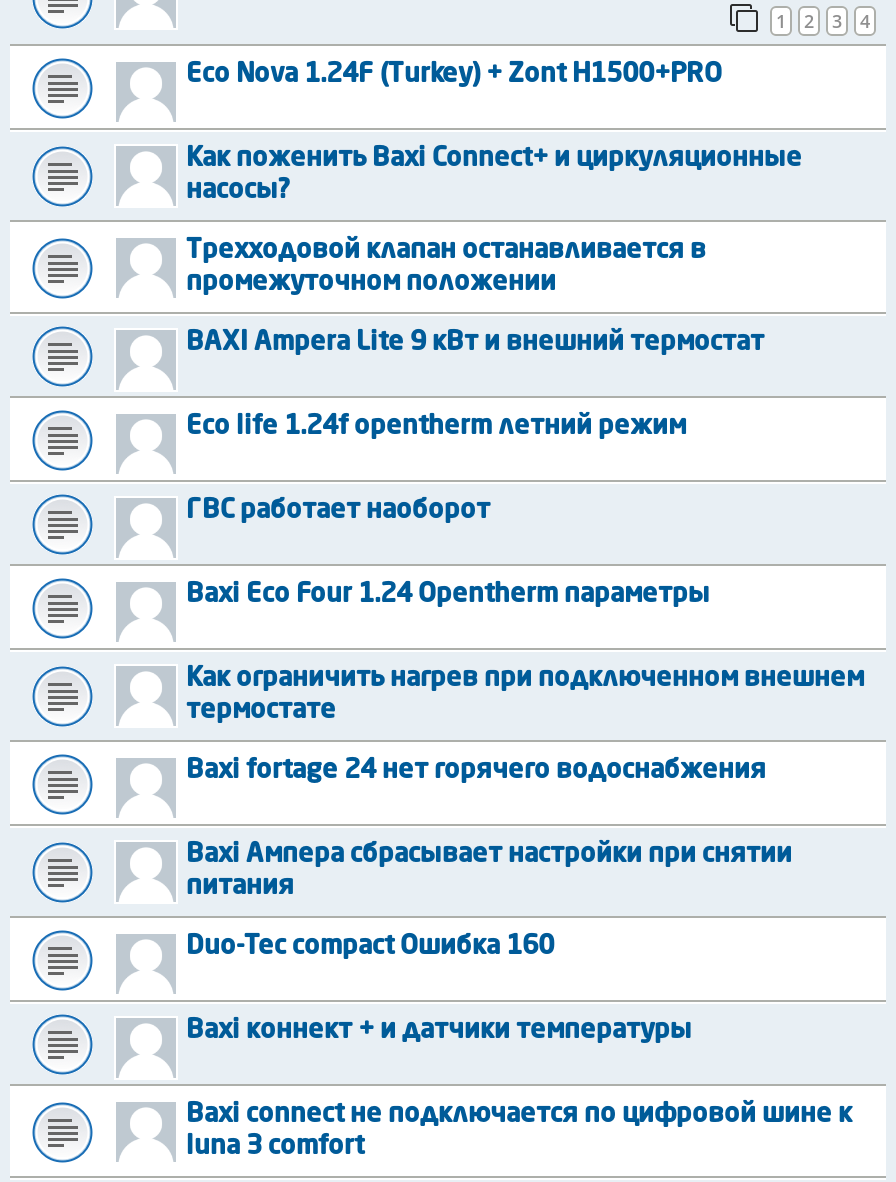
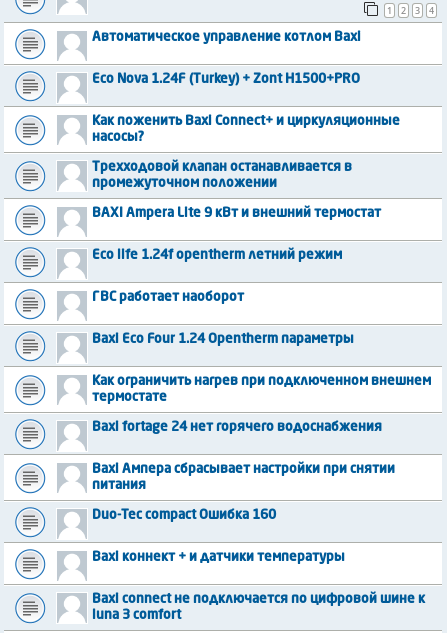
+ Автоматическое управление котлом Baxi
